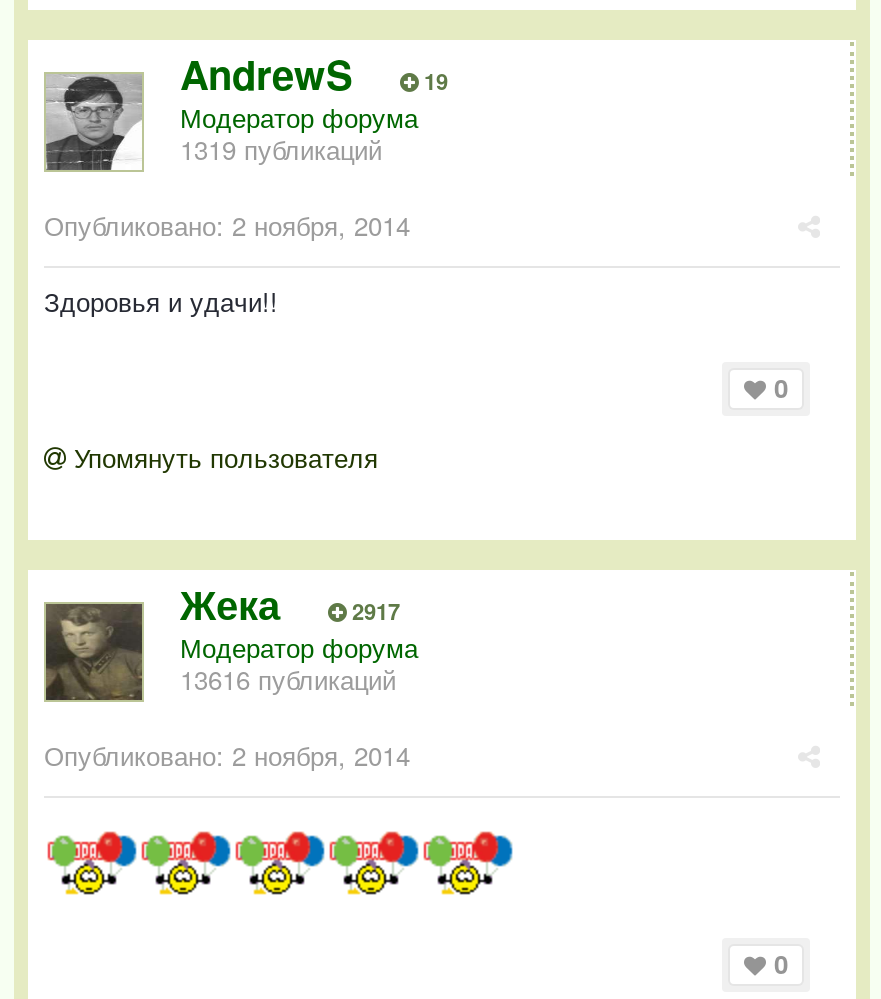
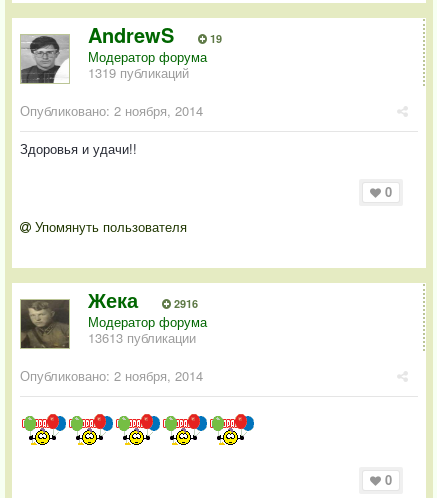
- 2917
+ 2916

- 13616 публикаций
+ 13613 публикации
